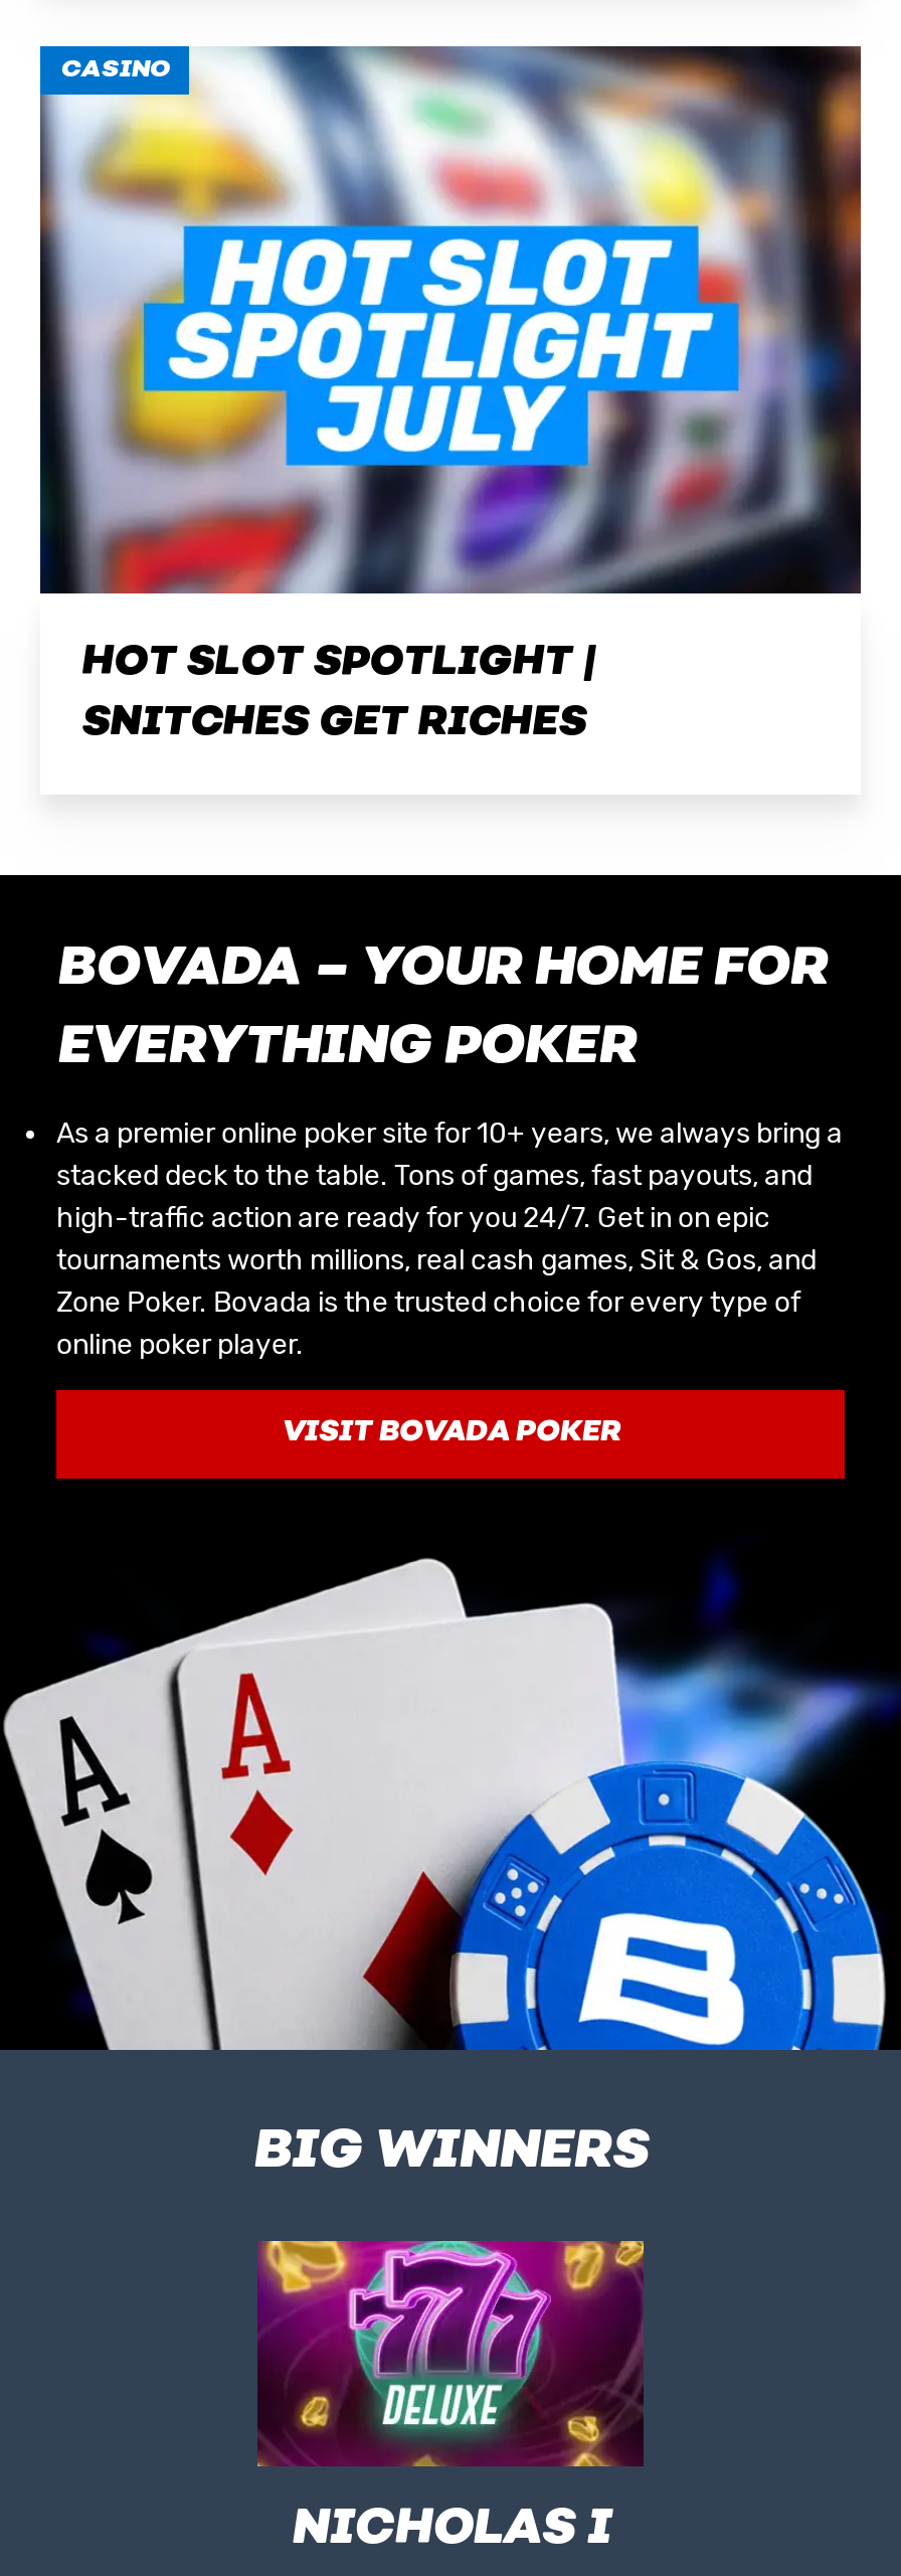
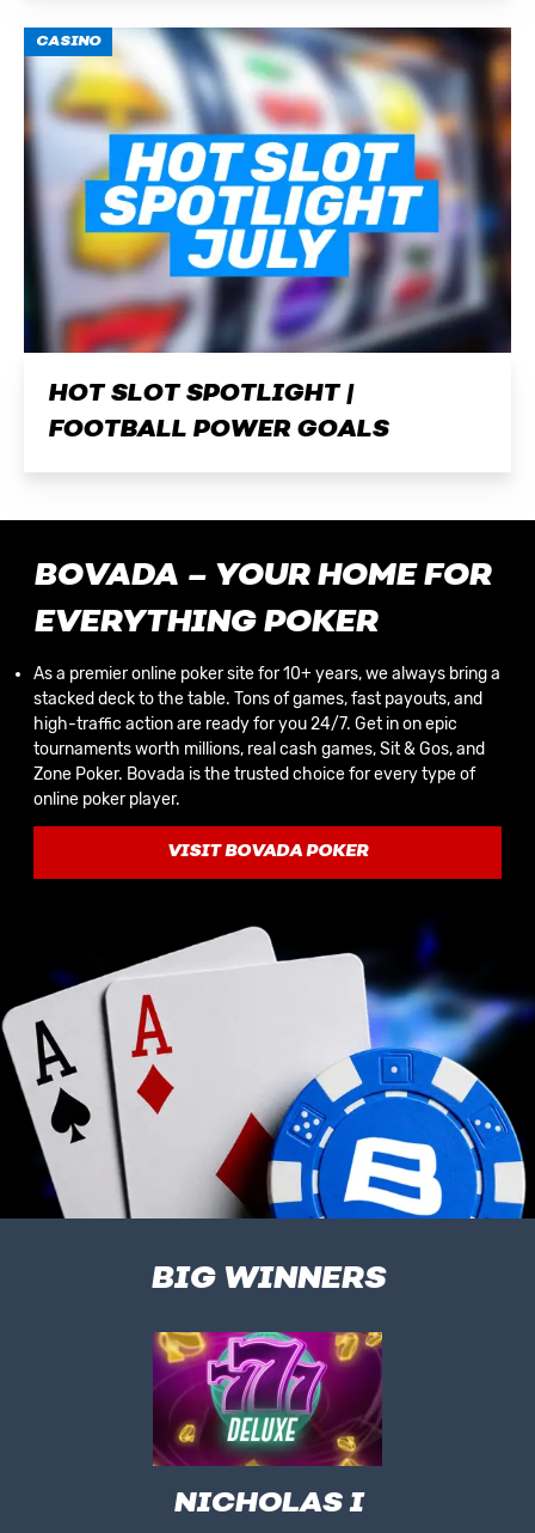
- SNITCHES GET RICHES
+ FOOTBALL POWER GOALS
